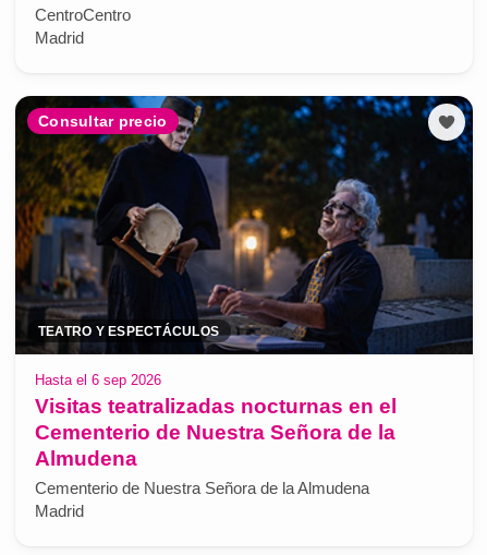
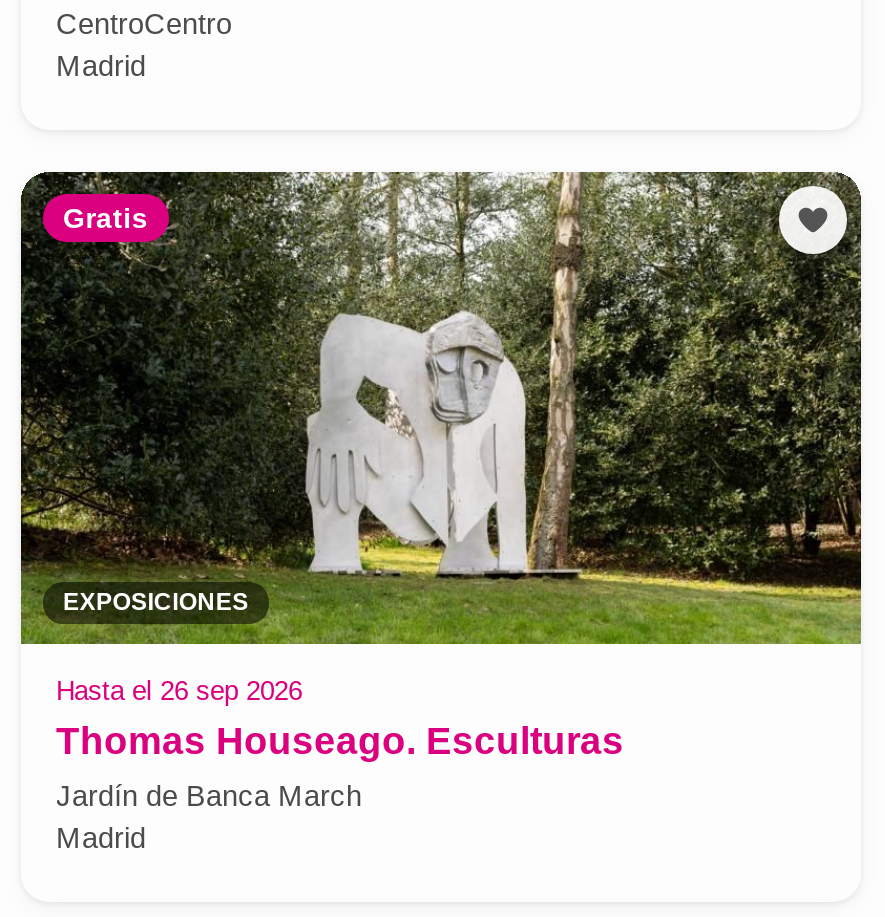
- [image]
- Consultar precio
+ [image]
+ Gratis

- TEATRO Y ESPECTÁCULOS
+ EXPOSICIONES

- Hasta el 6 sep 2026
- Visitas teatralizadas nocturnas en el
- Cementerio de Nuestra Señora de la
- Almudena
- Cementerio de Nuestra Señora de la Almudena
+ Hasta el 26 sep 2026
+ Thomas Houseago. Esculturas
+ Jardín de Banca March
